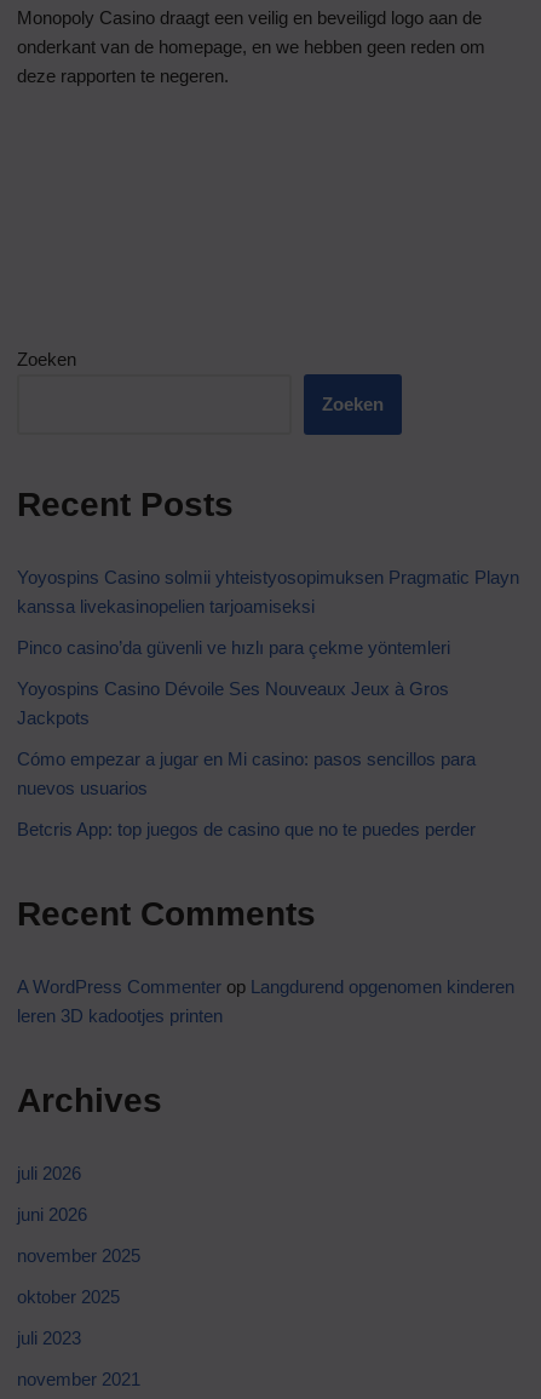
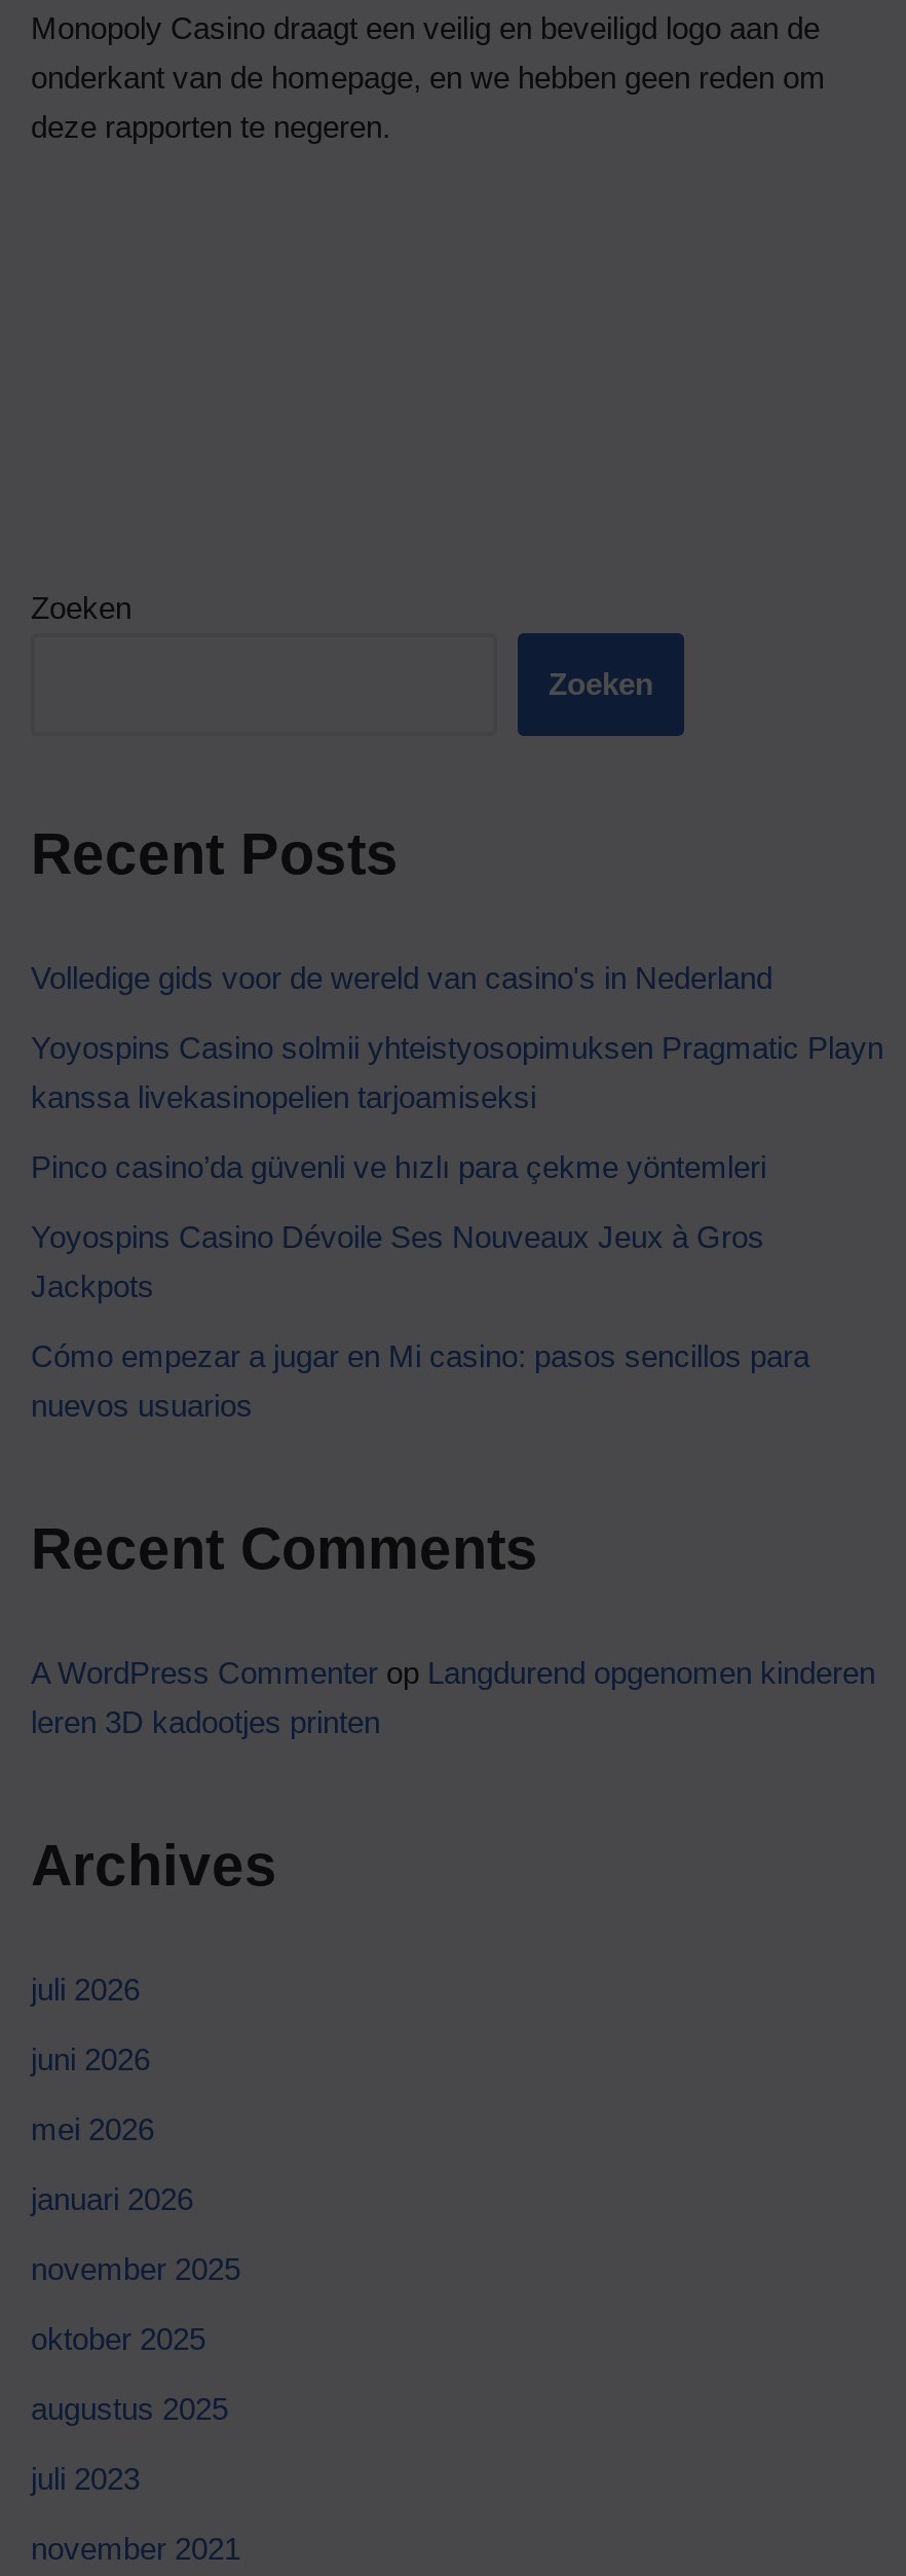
+ Volledige gids voor de wereld van casino's in Nederland

- Betcris App: top juegos de casino que no te puedes perder

+ mei 2026
+ januari 2026

+ augustus 2025
